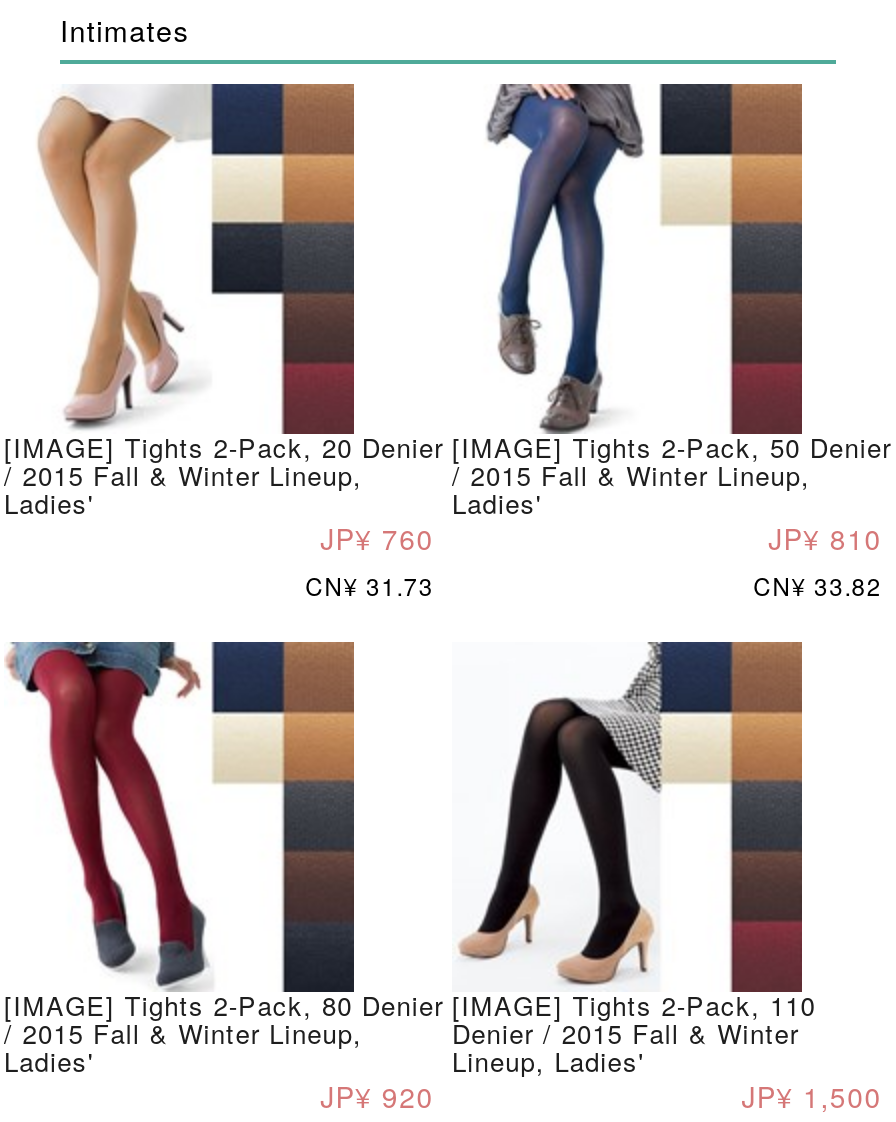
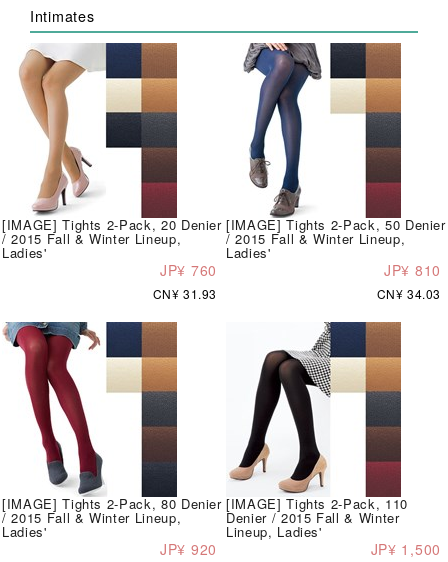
- CN¥ 31.73
+ CN¥ 31.93

- CN¥ 33.82
+ CN¥ 34.03
